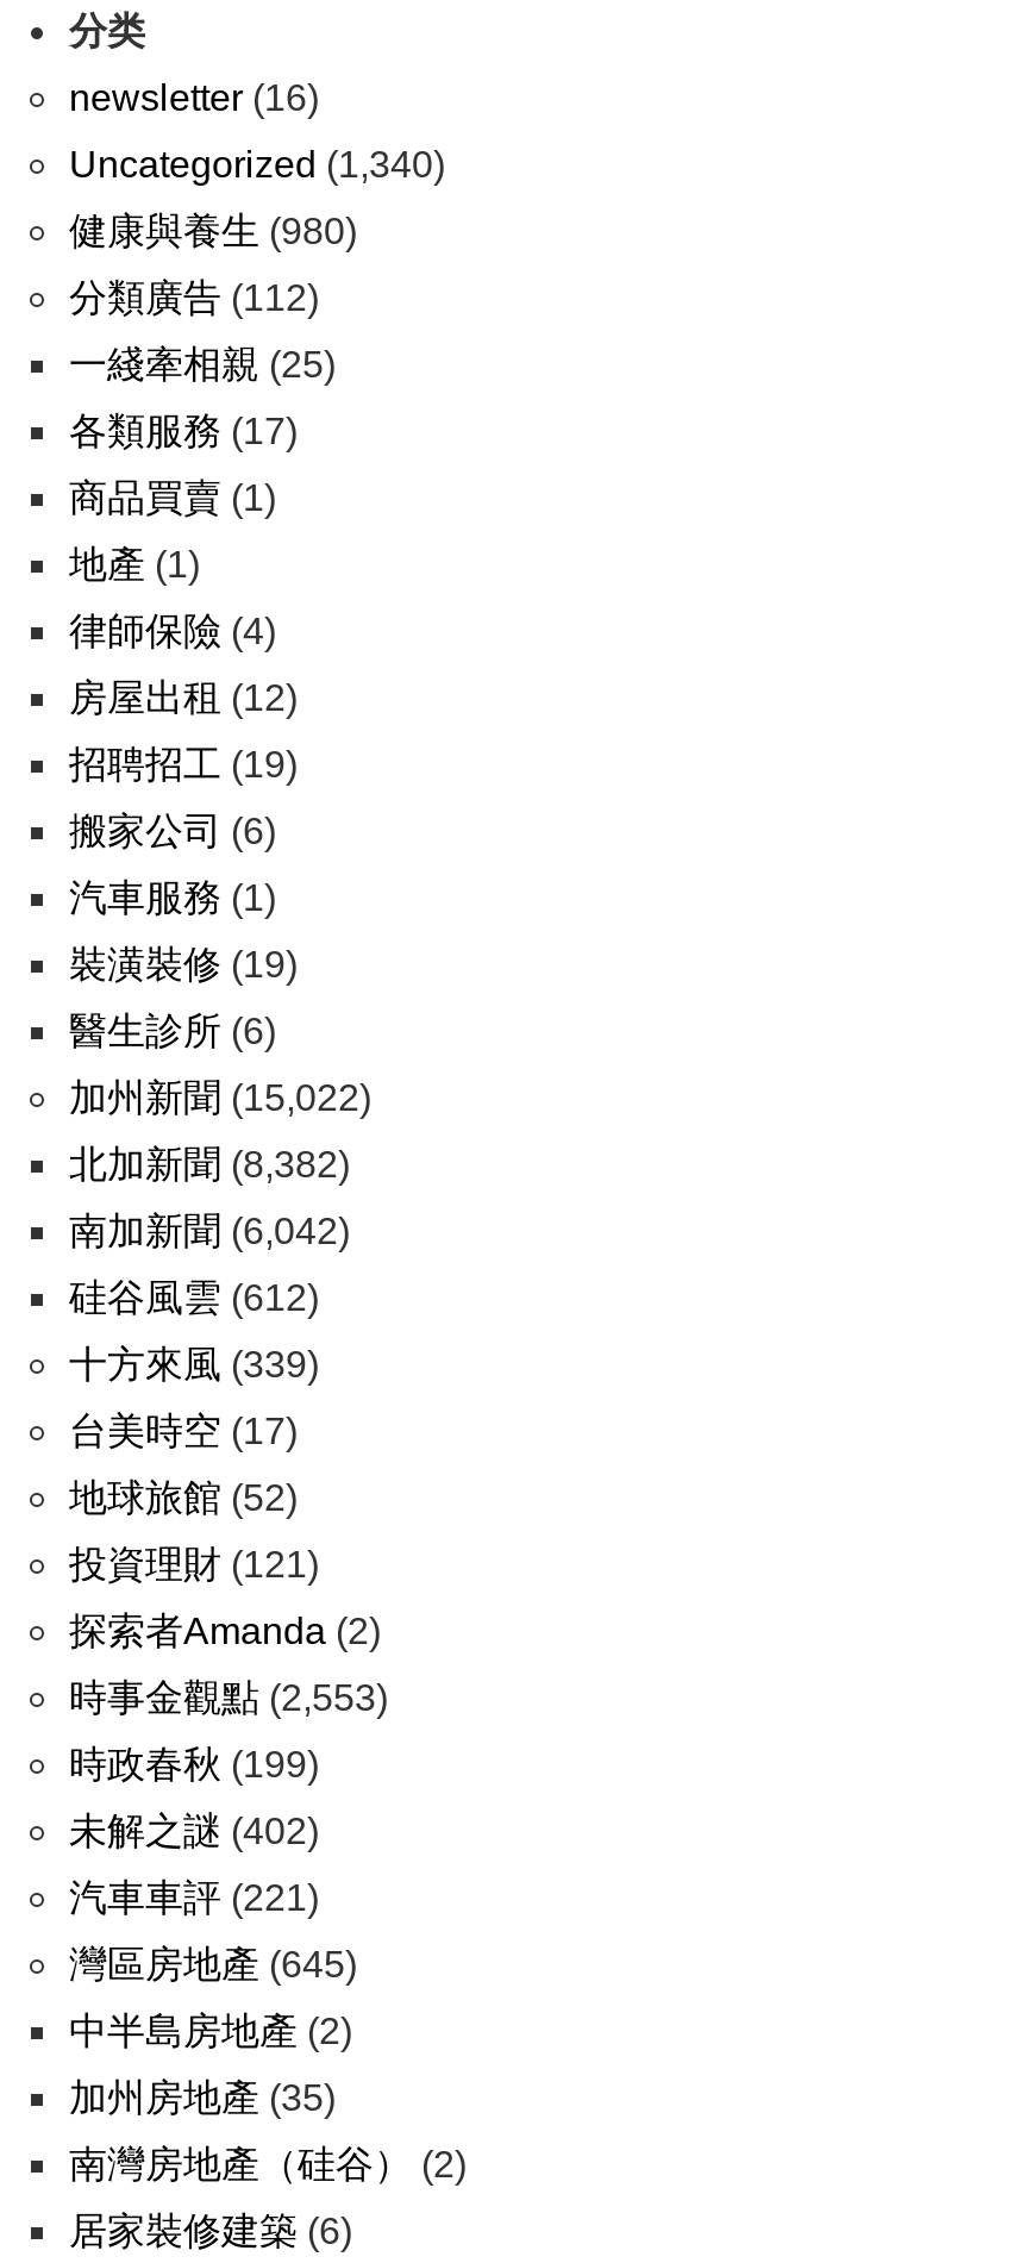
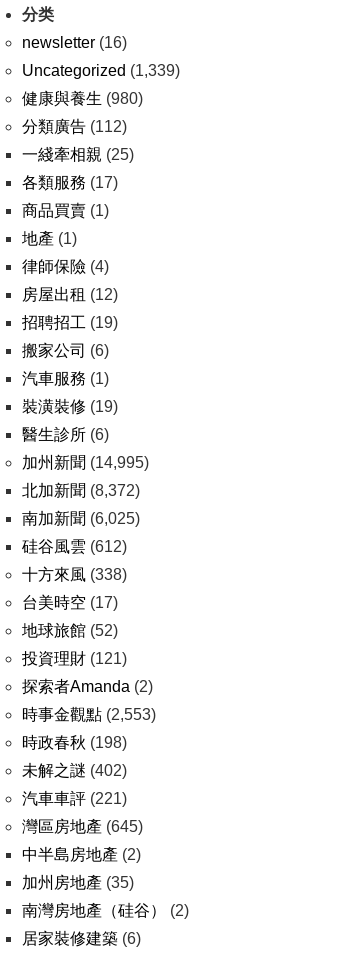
- Uncategorized (1,340)
+ Uncategorized (1,339)

- 加州新聞(15,022)
+ 加州新聞(14,995)

- 北加新聞(8,382)
+ 北加新聞(8,372)

- 南加新聞(6,042)
+ 南加新聞(6,025)

- 十方來風(339)
+ 十方來風(338)

- 時政春秋(199)
+ 時政春秋(198)
